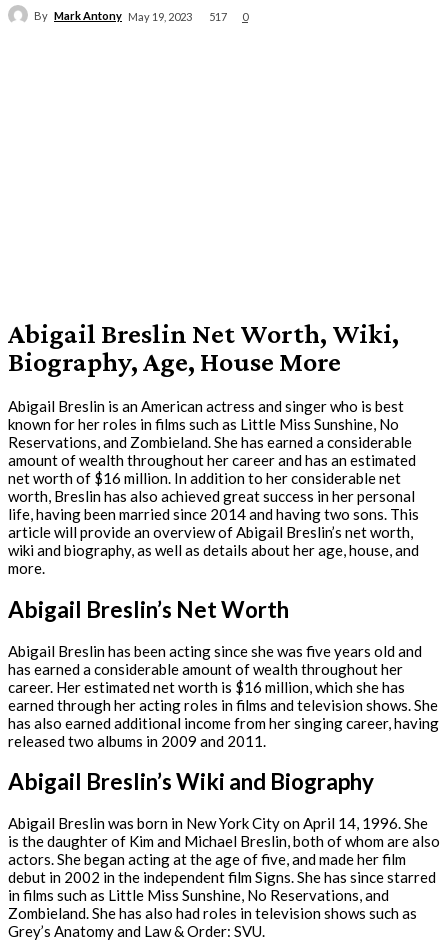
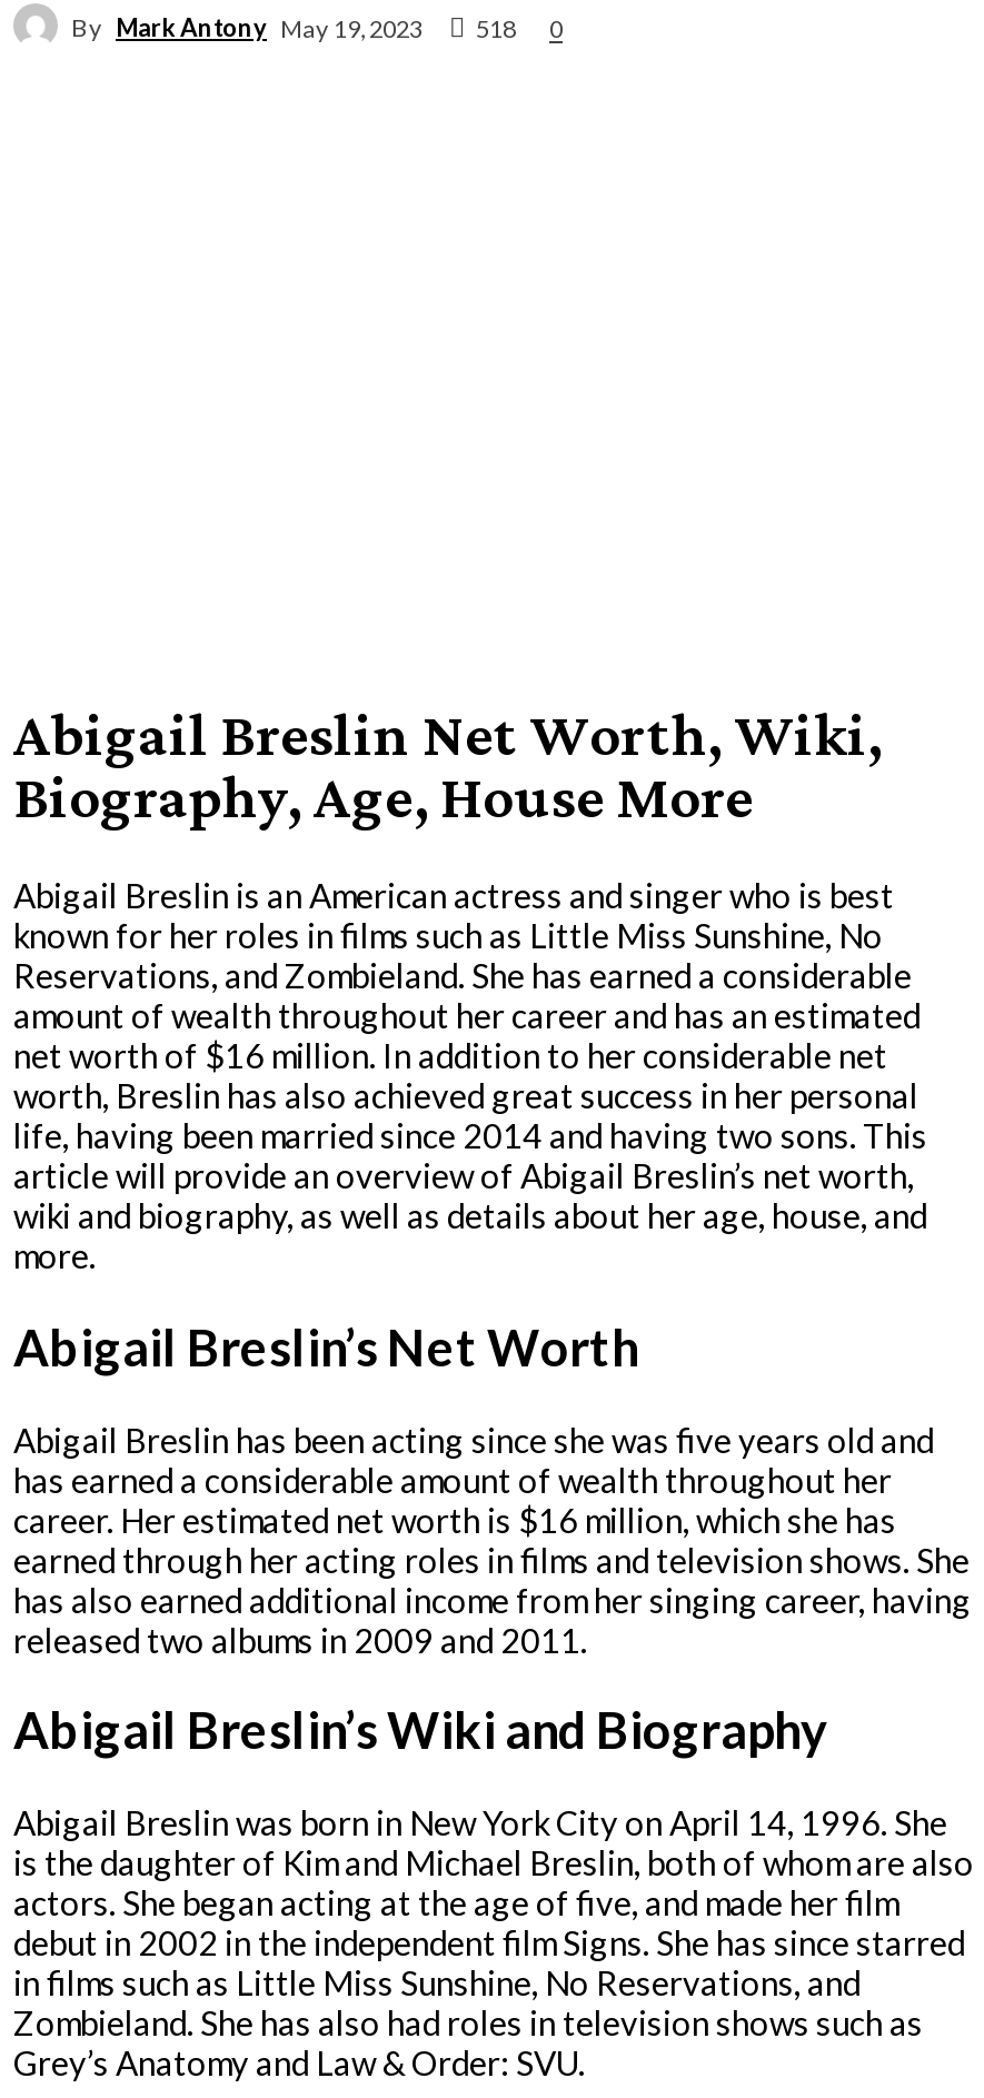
- By Mark Antony May 19, 2023 517 0
+ By Mark Antony May 19, 2023 518 0
